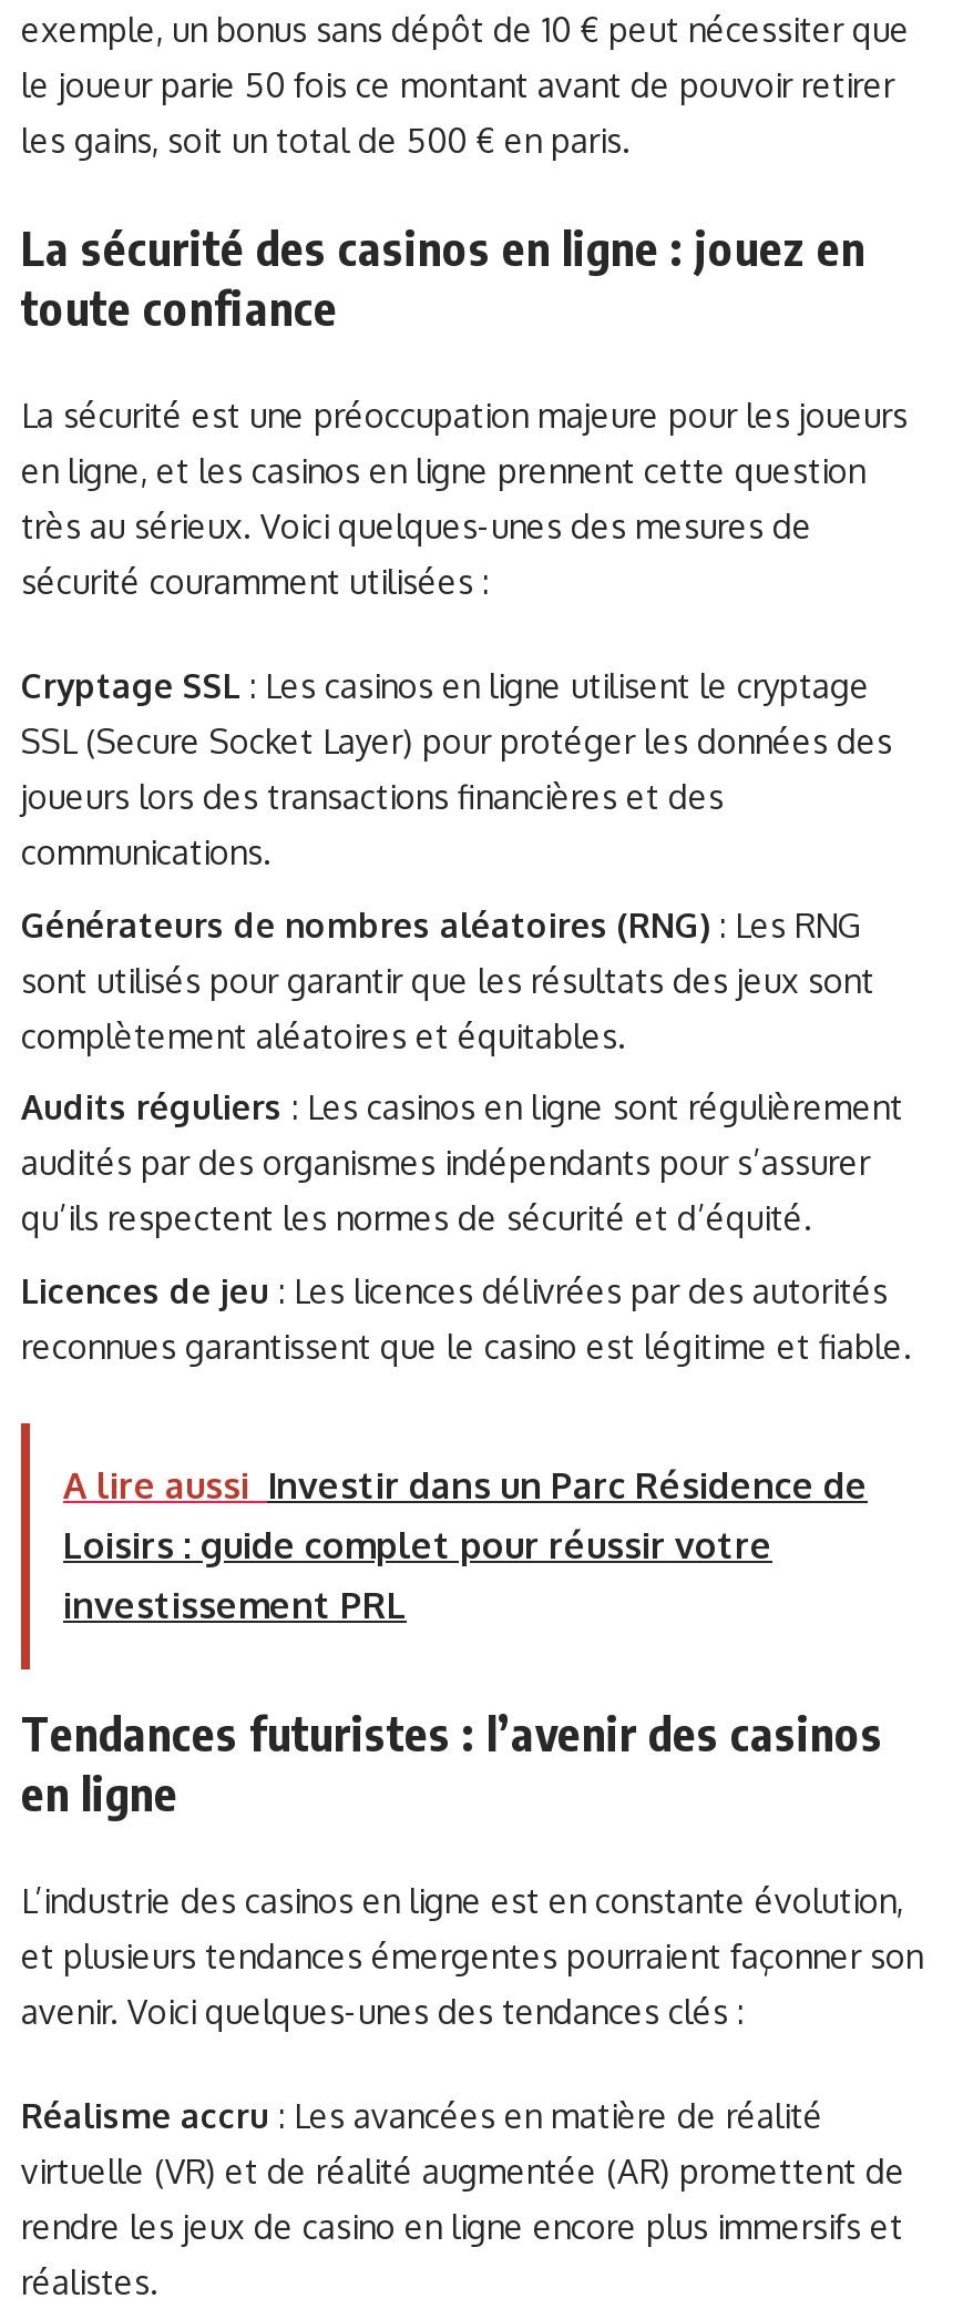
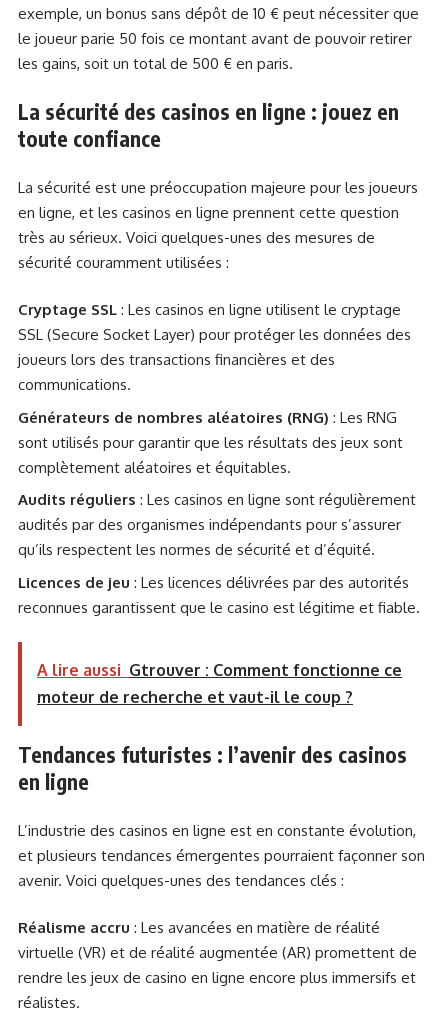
- A lire aussi Investir dans un Parc Résidence de
- Loisirs : guide complet pour réussir votre
- investissement PRL
+ A lire aussi Gtrouver : Comment fonctionne ce
+ moteur de recherche et vaut-il le coup ?
